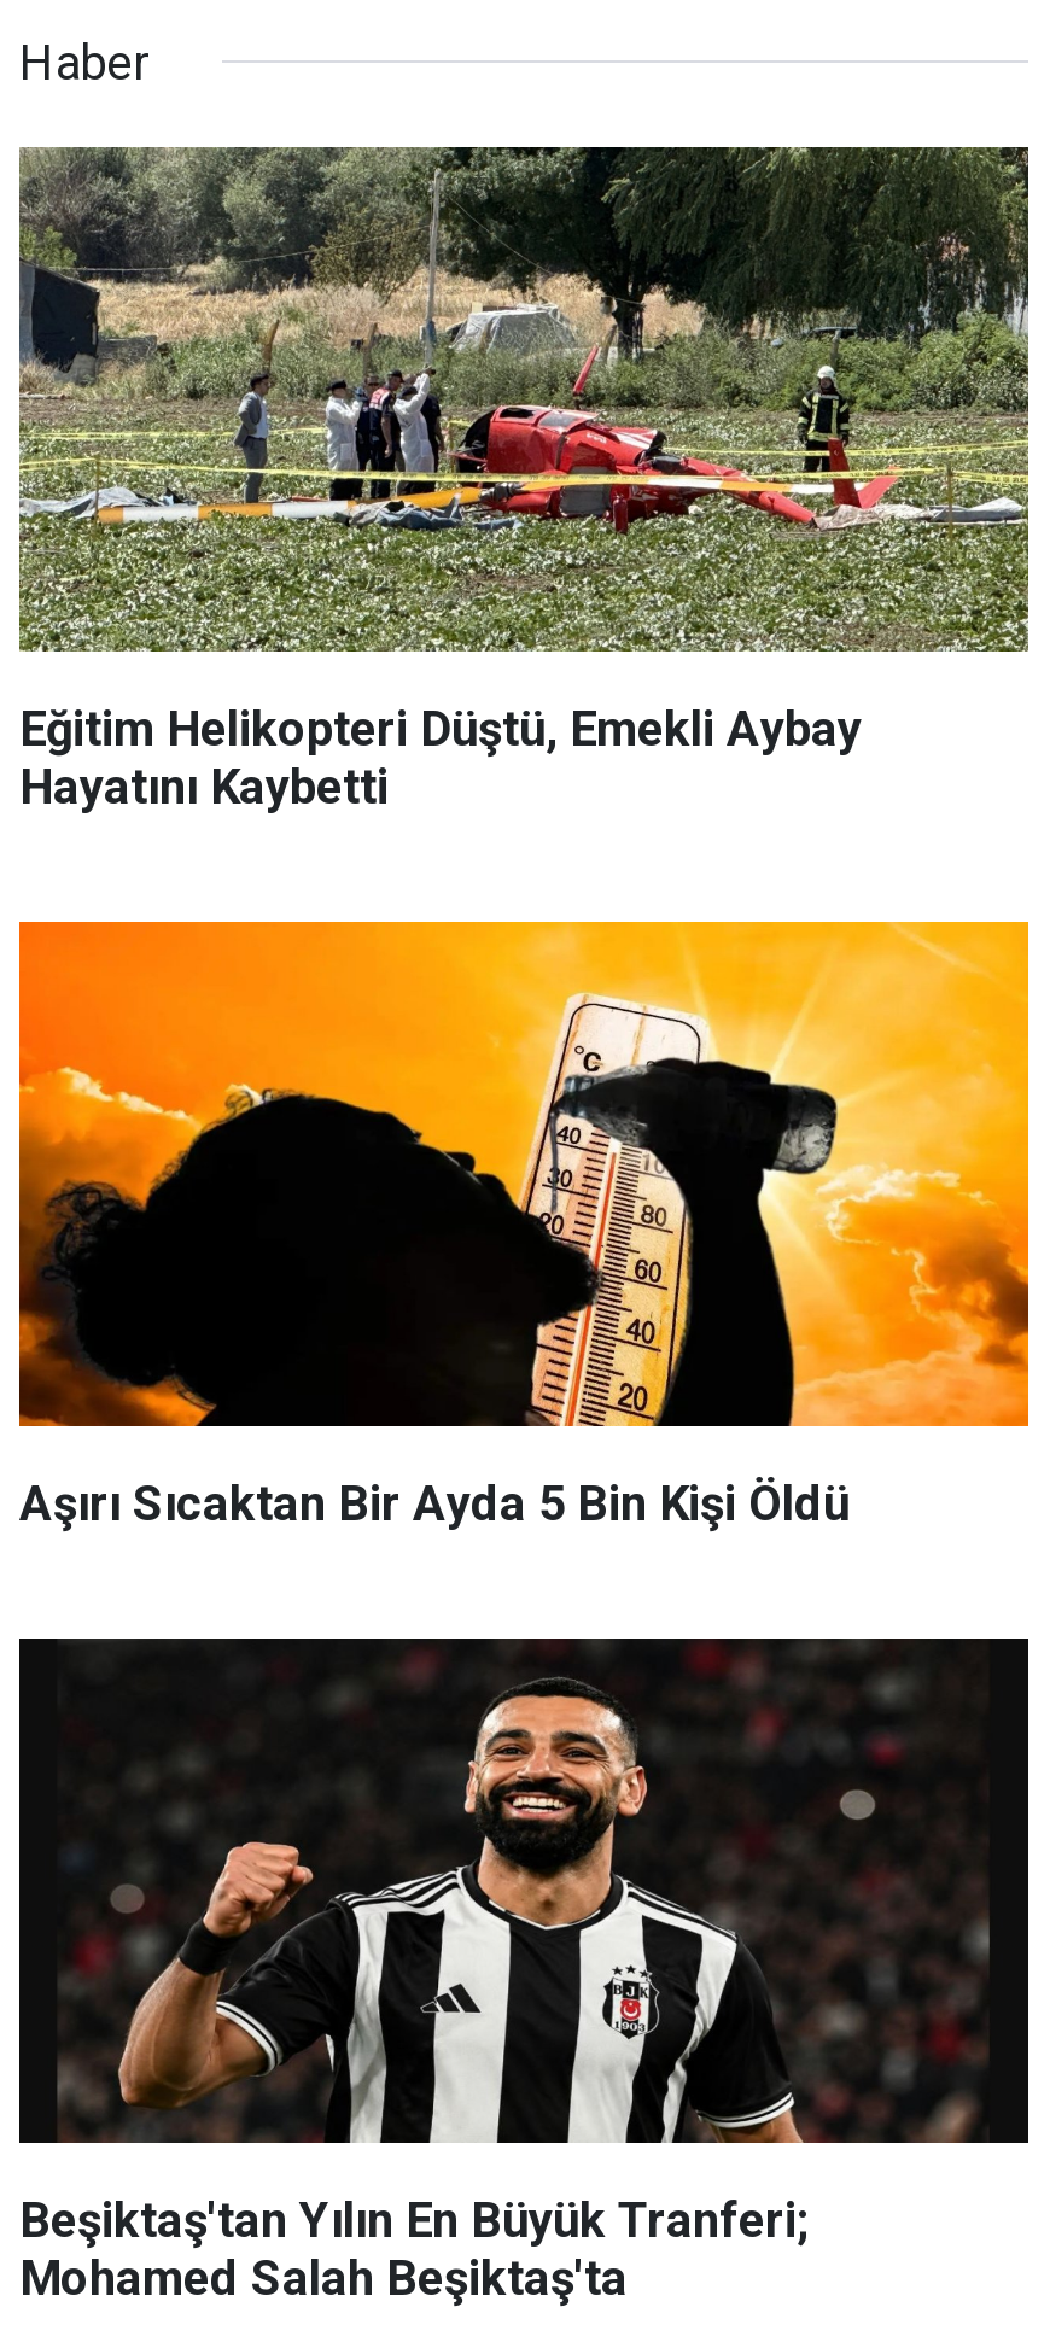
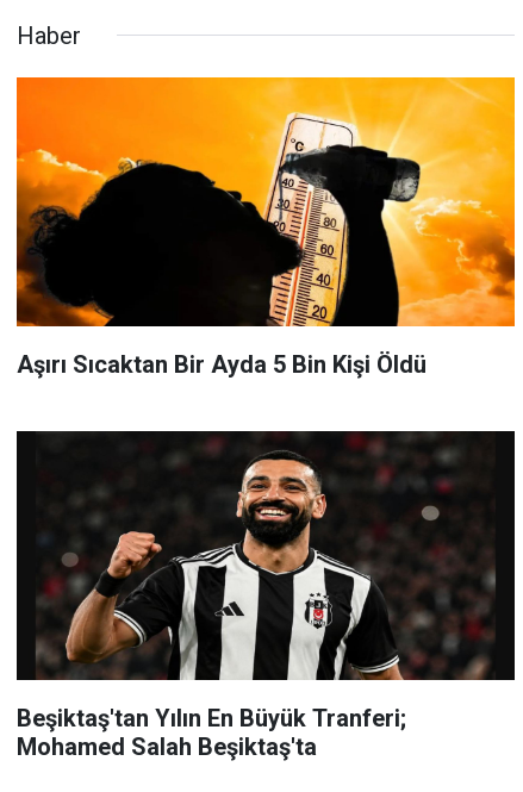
- [image]
- Eğitim Helikopteri Düştü, Emekli Aybay
- Hayatını Kaybetti
